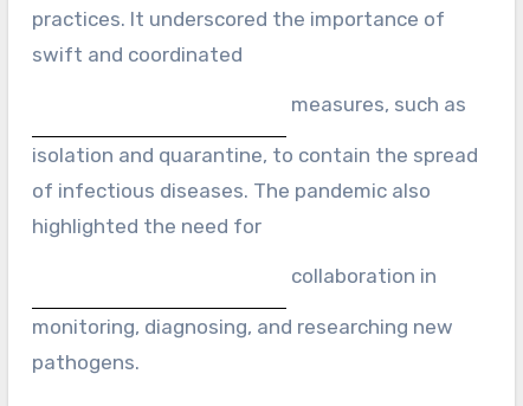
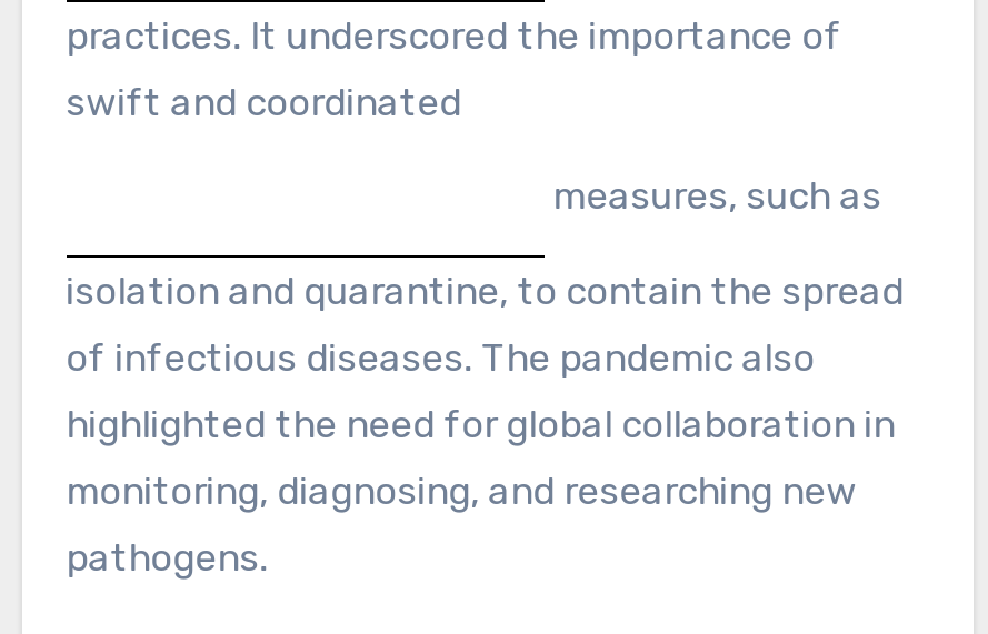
- highlighted the need for
- collaboration in
+ highlighted the need for global collaboration in
